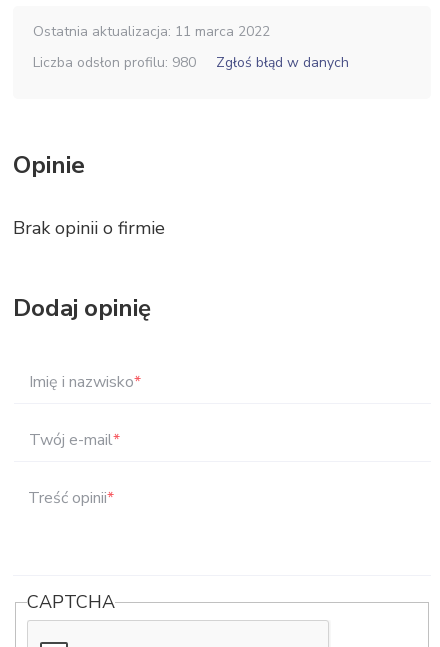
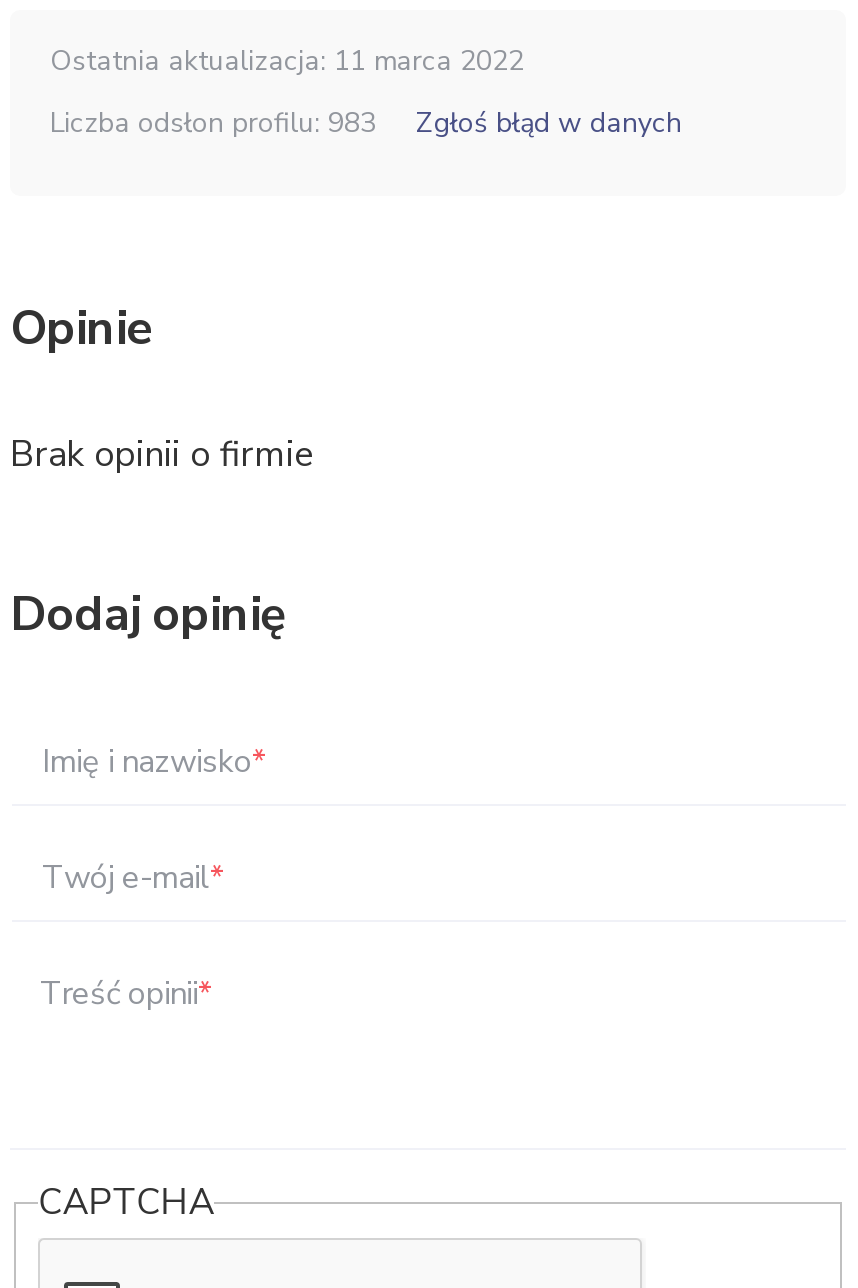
- Liczba odsłon profilu: 980
+ Liczba odsłon profilu: 983
